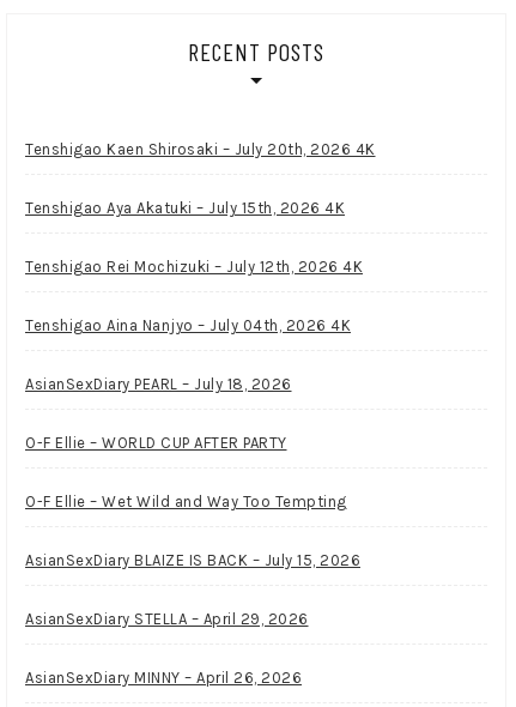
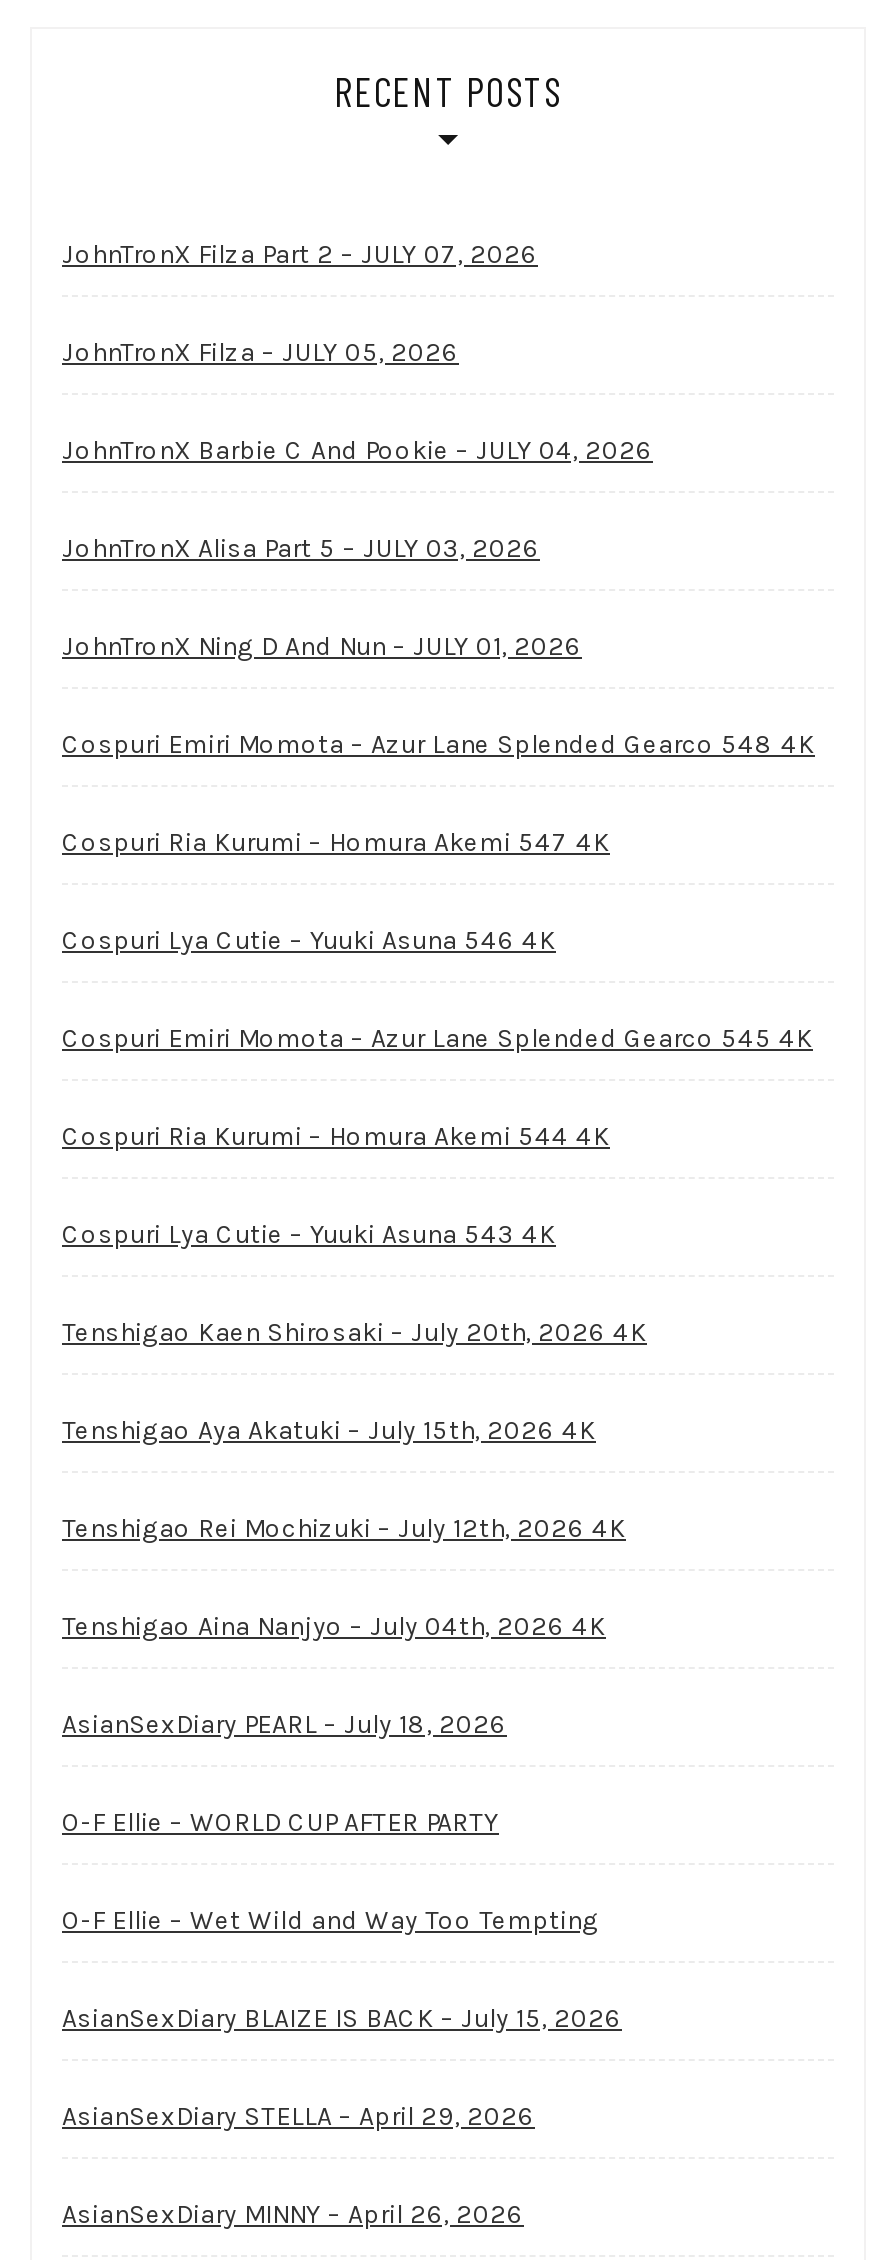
+ JohnTronX Filza Part 2 – JULY 07, 2026
+ JohnTronX Filza – JULY 05, 2026
+ JohnTronX Barbie C And Pookie – JULY 04, 2026
+ JohnTronX Alisa Part 5 – JULY 03, 2026
+ JohnTronX Ning D And Nun – JULY 01, 2026
+ Cospuri Emiri Momota – Azur Lane Splended Gearco 548 4K
+ Cospuri Ria Kurumi – Homura Akemi 547 4K
+ Cospuri Lya Cutie – Yuuki Asuna 546 4K
+ Cospuri Emiri Momota – Azur Lane Splended Gearco 545 4K
+ Cospuri Ria Kurumi – Homura Akemi 544 4K
+ Cospuri Lya Cutie – Yuuki Asuna 543 4K
